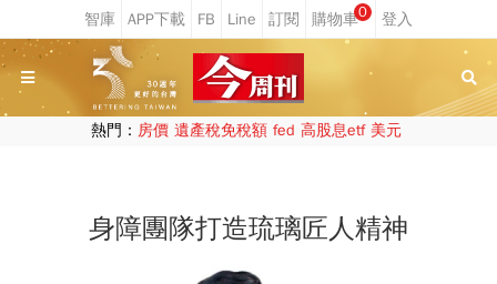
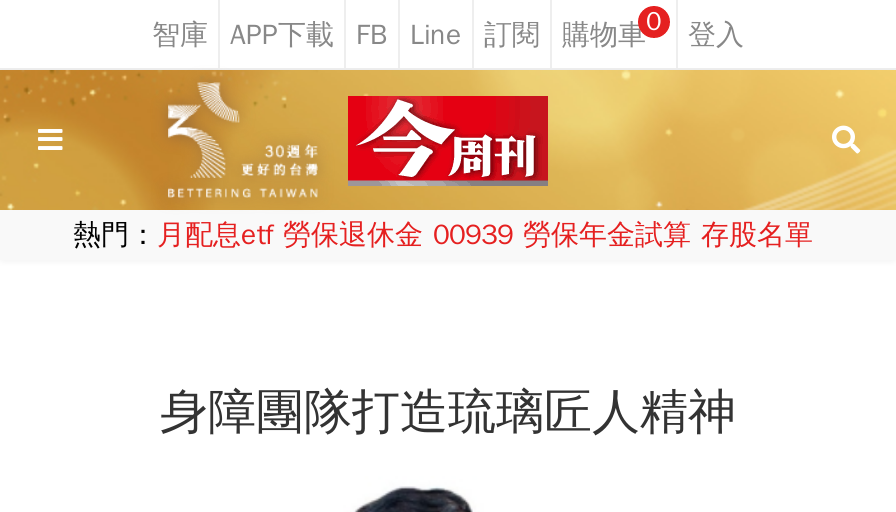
- 熱門：房價 遺產稅免稅額 fed 高股息etf 美元
+ 熱門：月配息etf 勞保退休金 00939 勞保年金試算 存股名單
